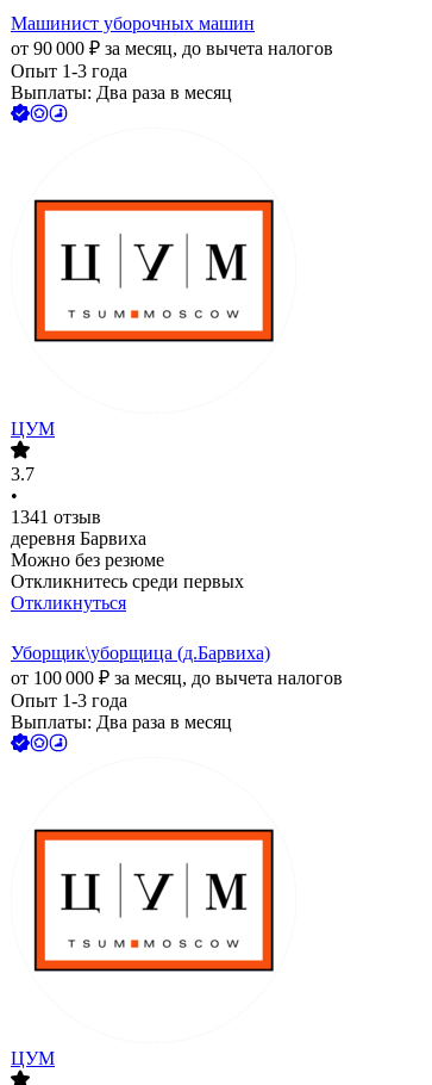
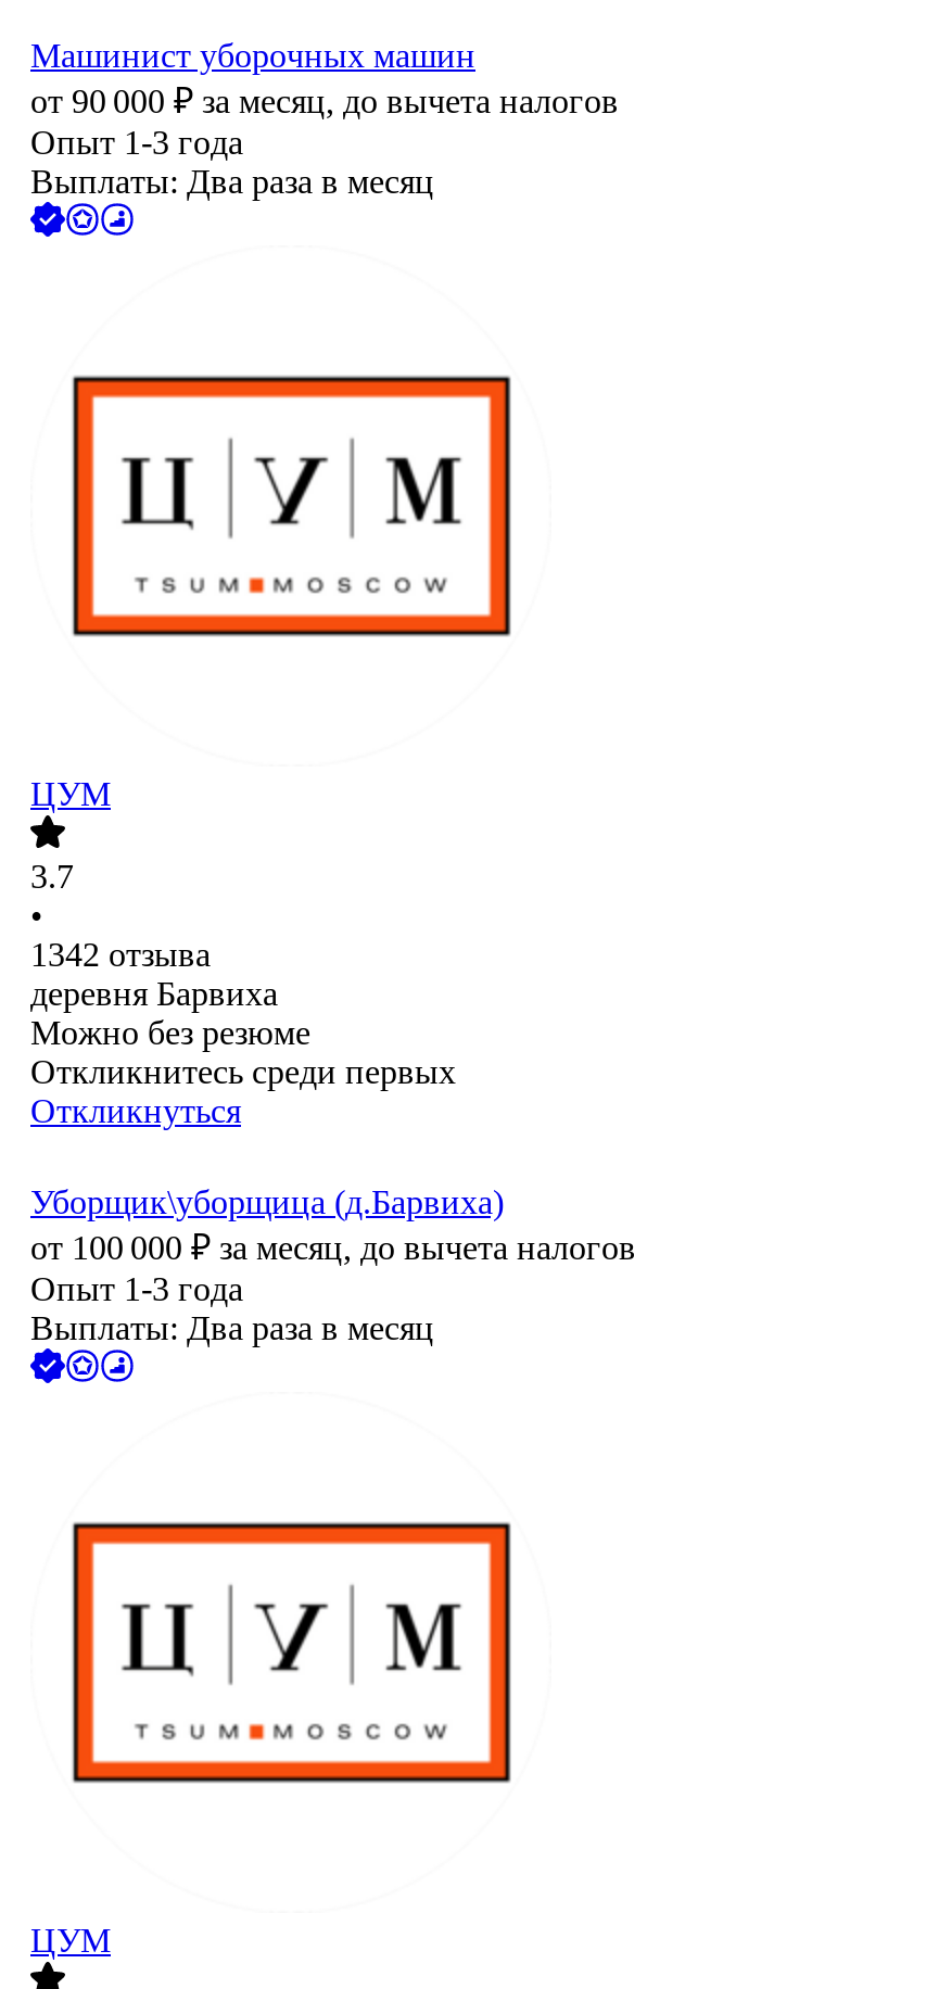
- 1341 отзыв
+ 1342 отзыва
